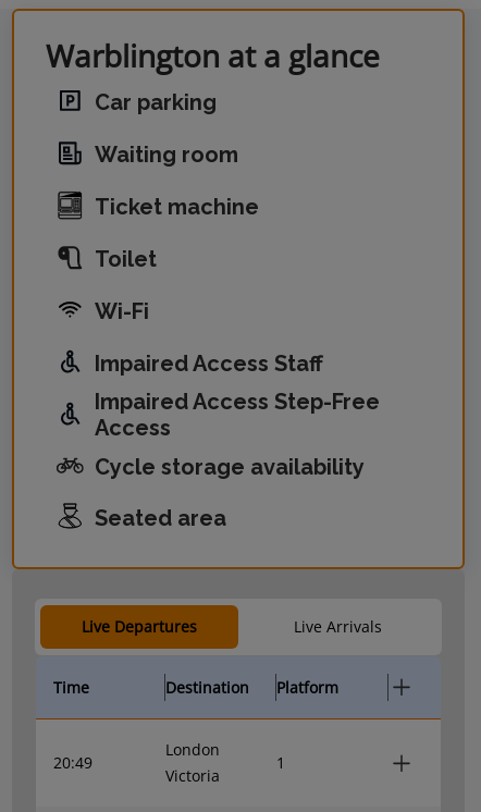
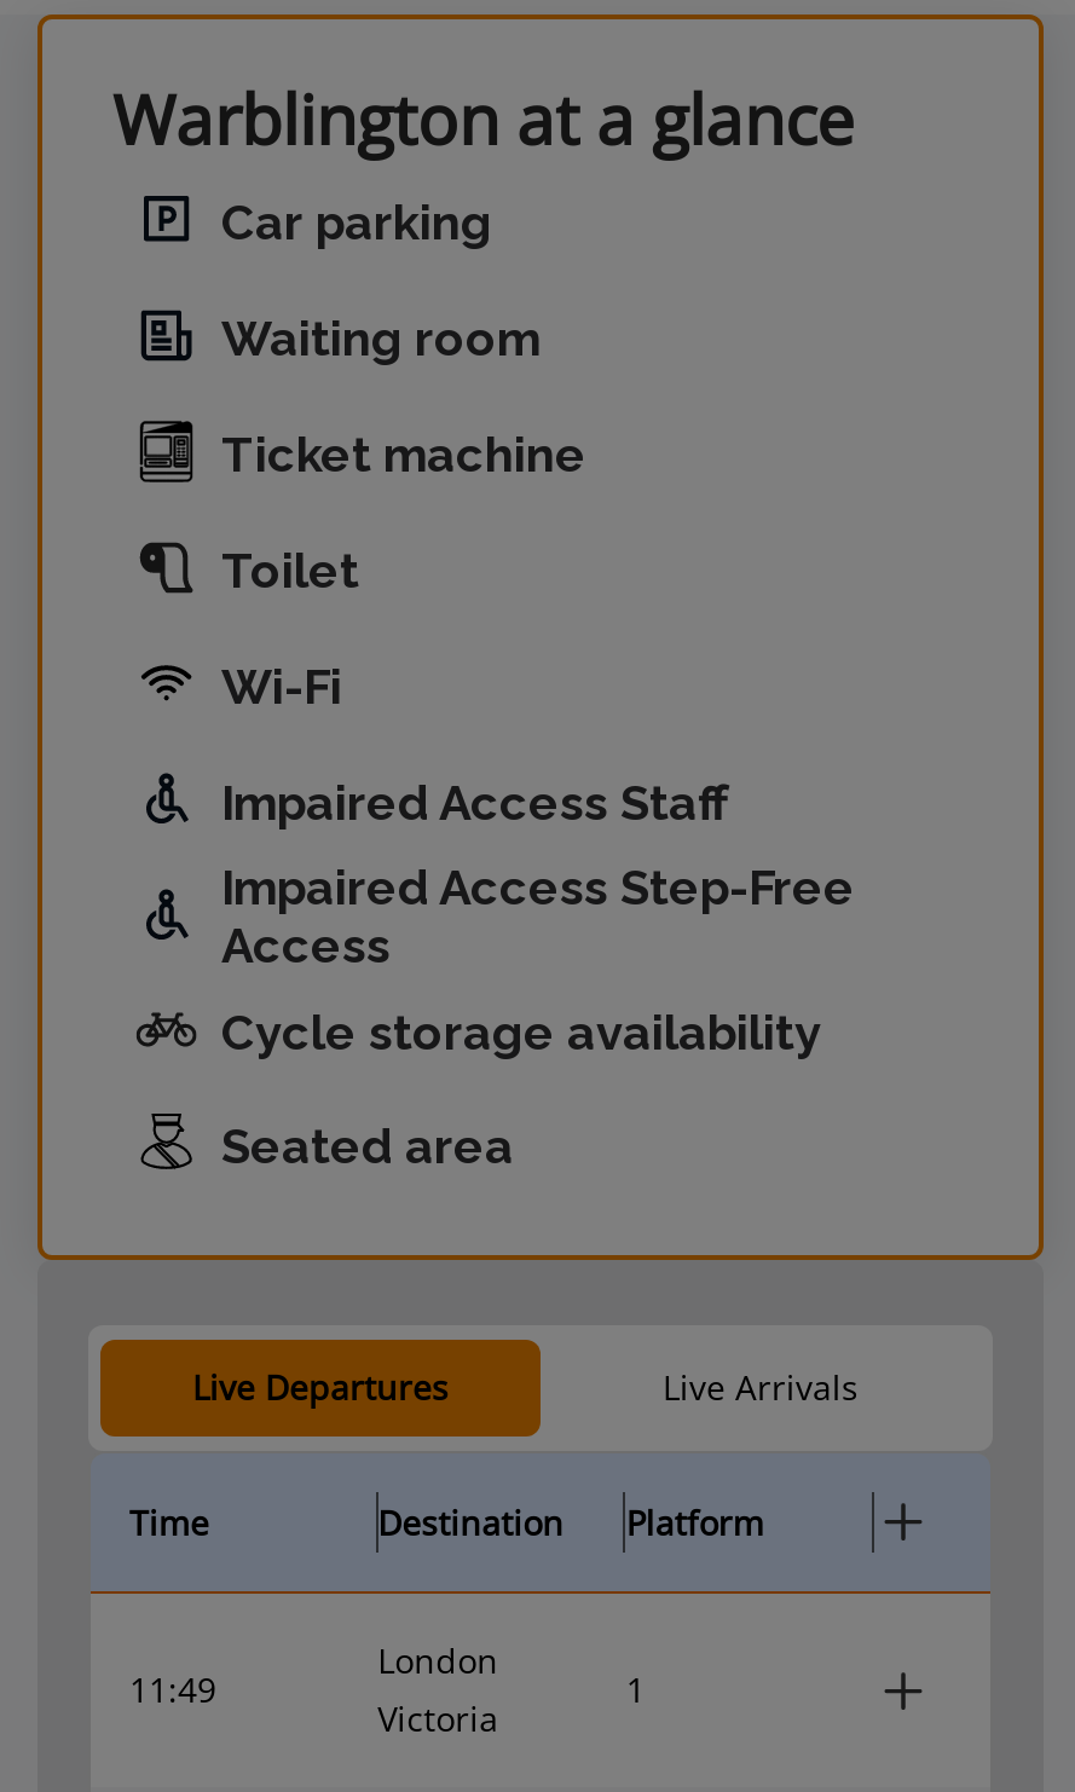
- 20:49
+ 11:49
